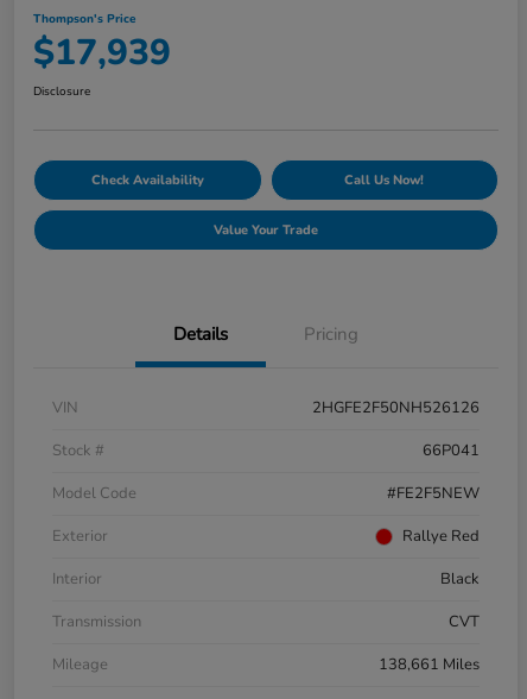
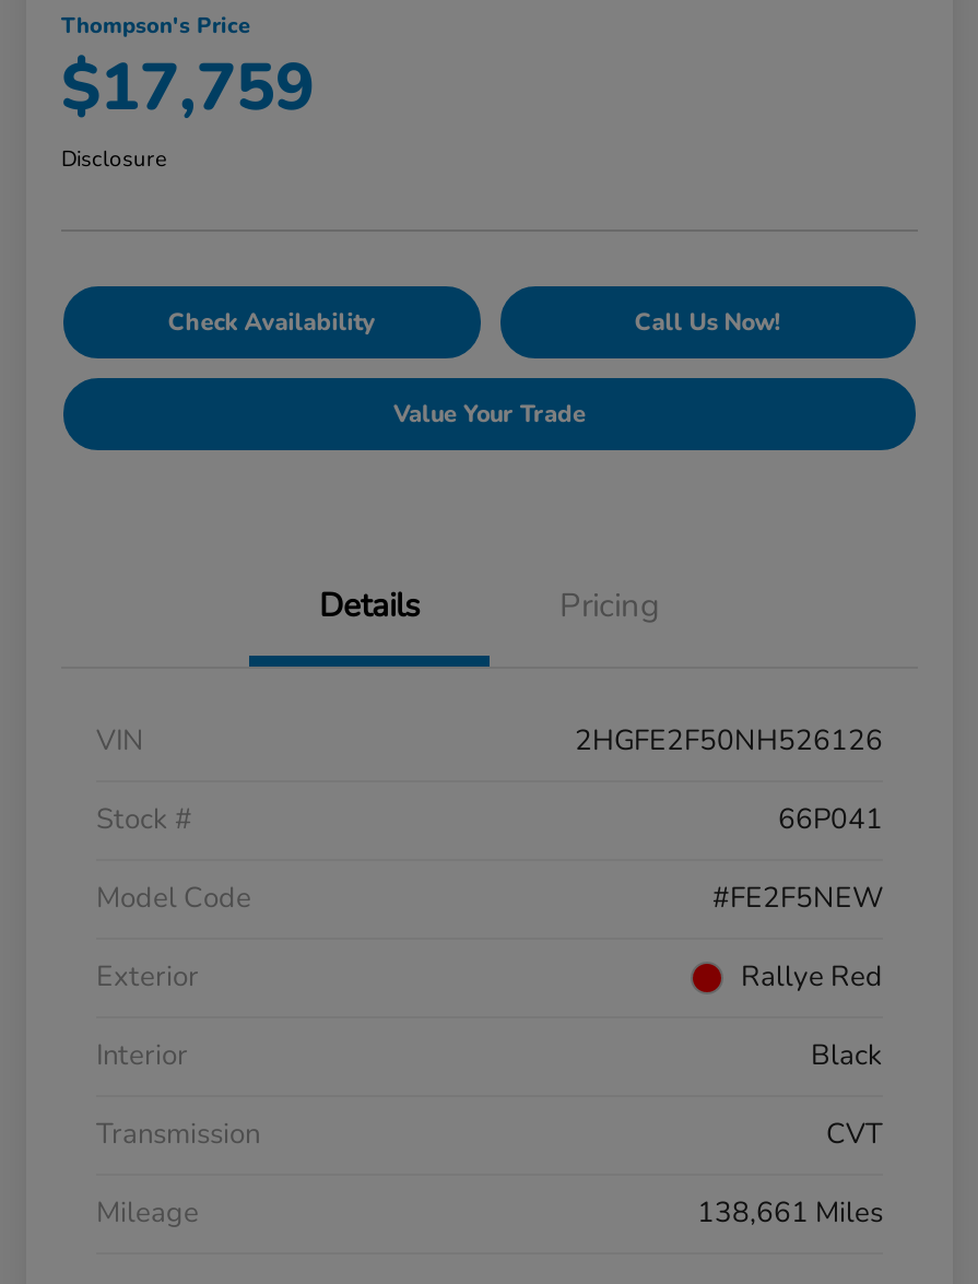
- $17,939
+ $17,759
